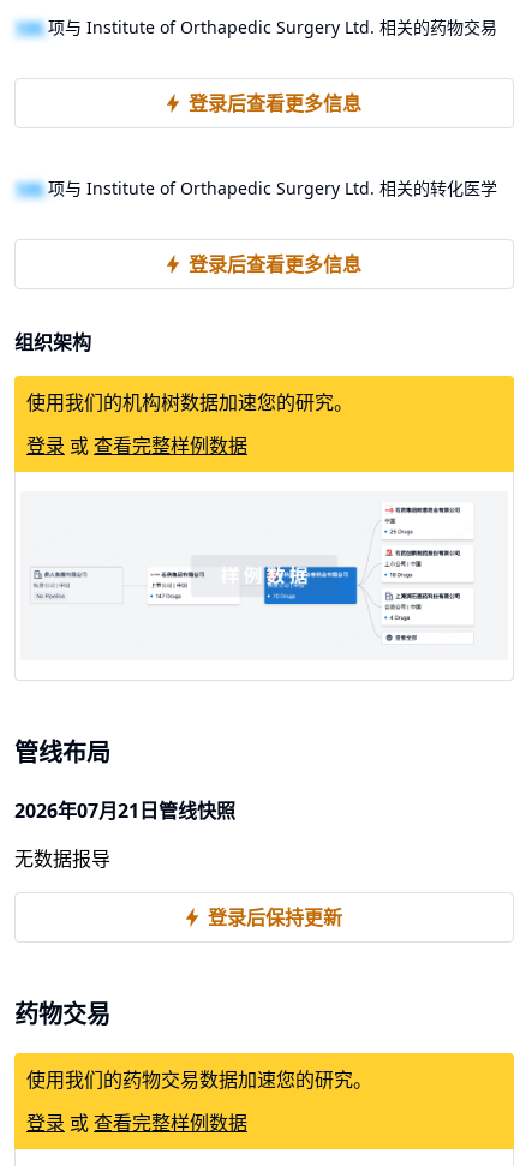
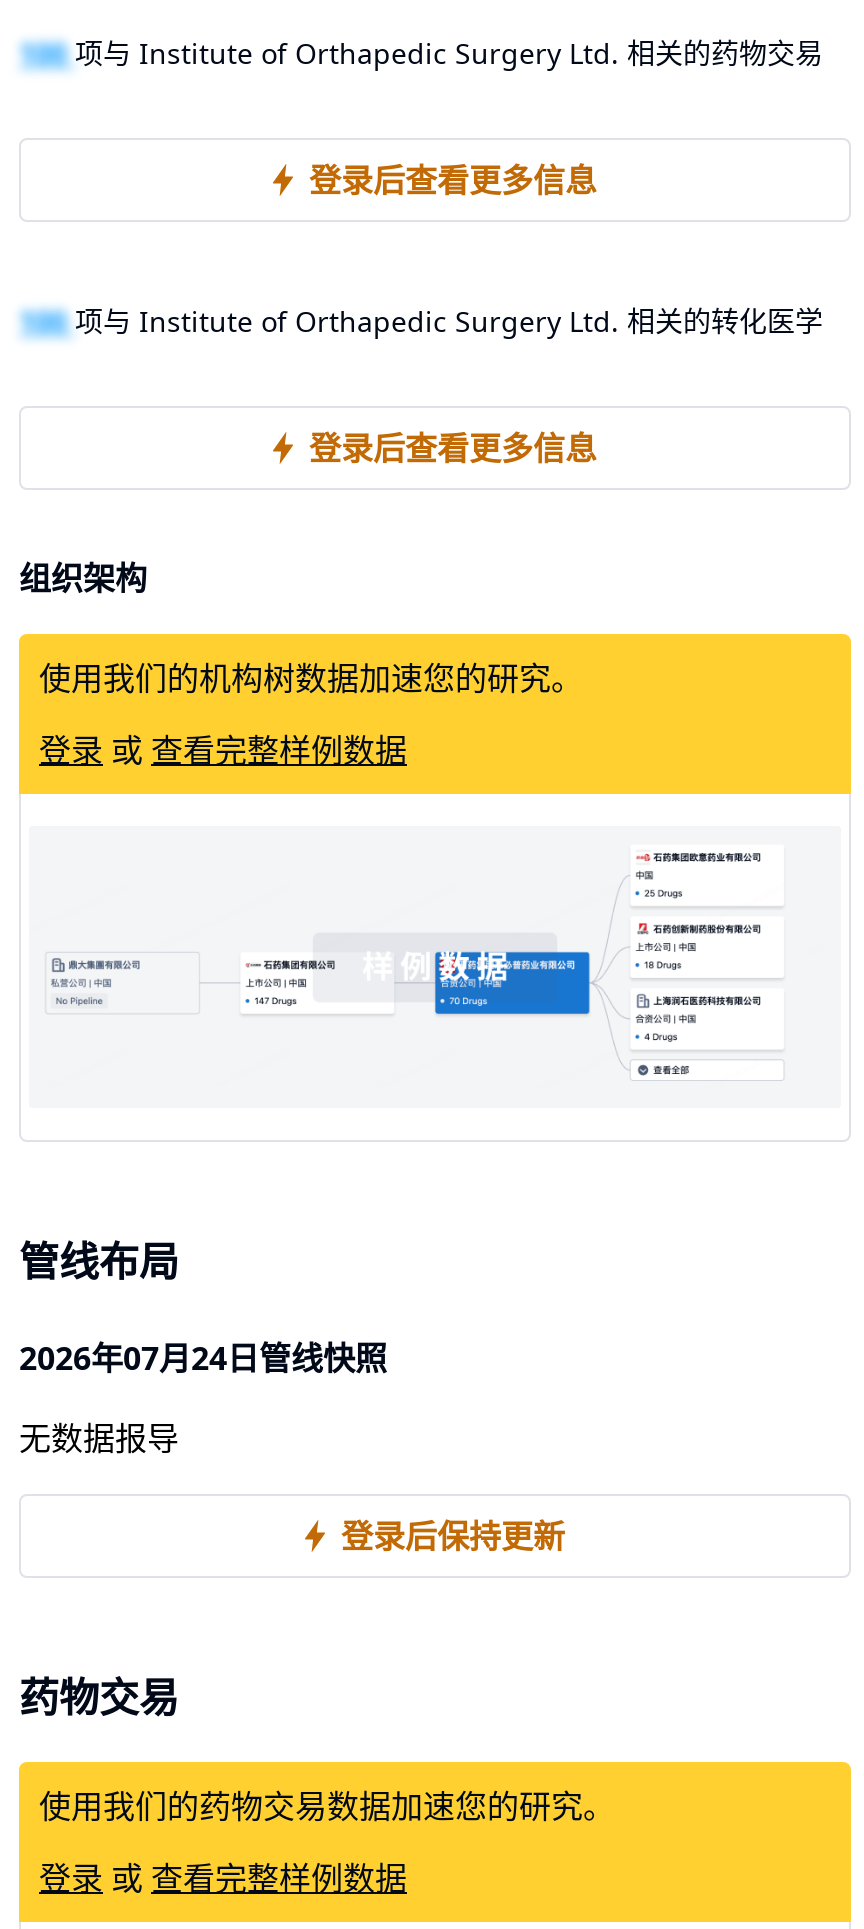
- 2026年07月21日管线快照
+ 2026年07月24日管线快照
